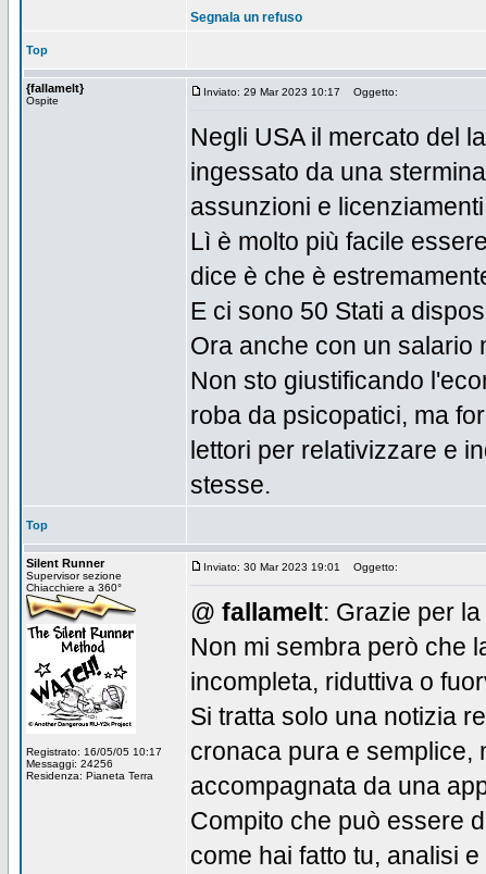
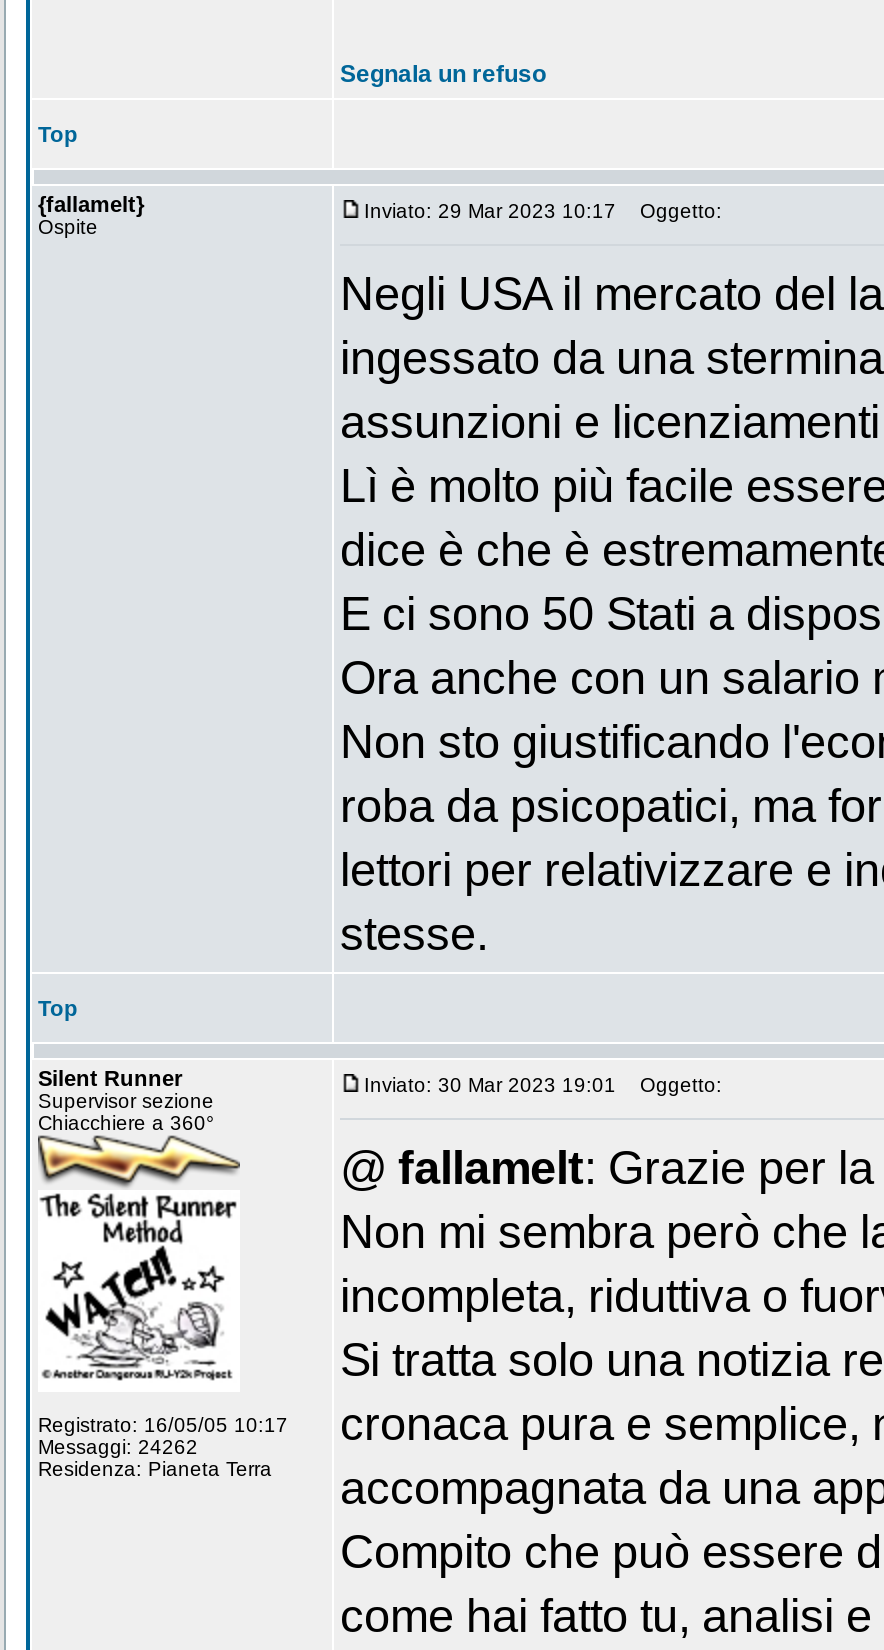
- Messaggi: 24256
+ Messaggi: 24262
